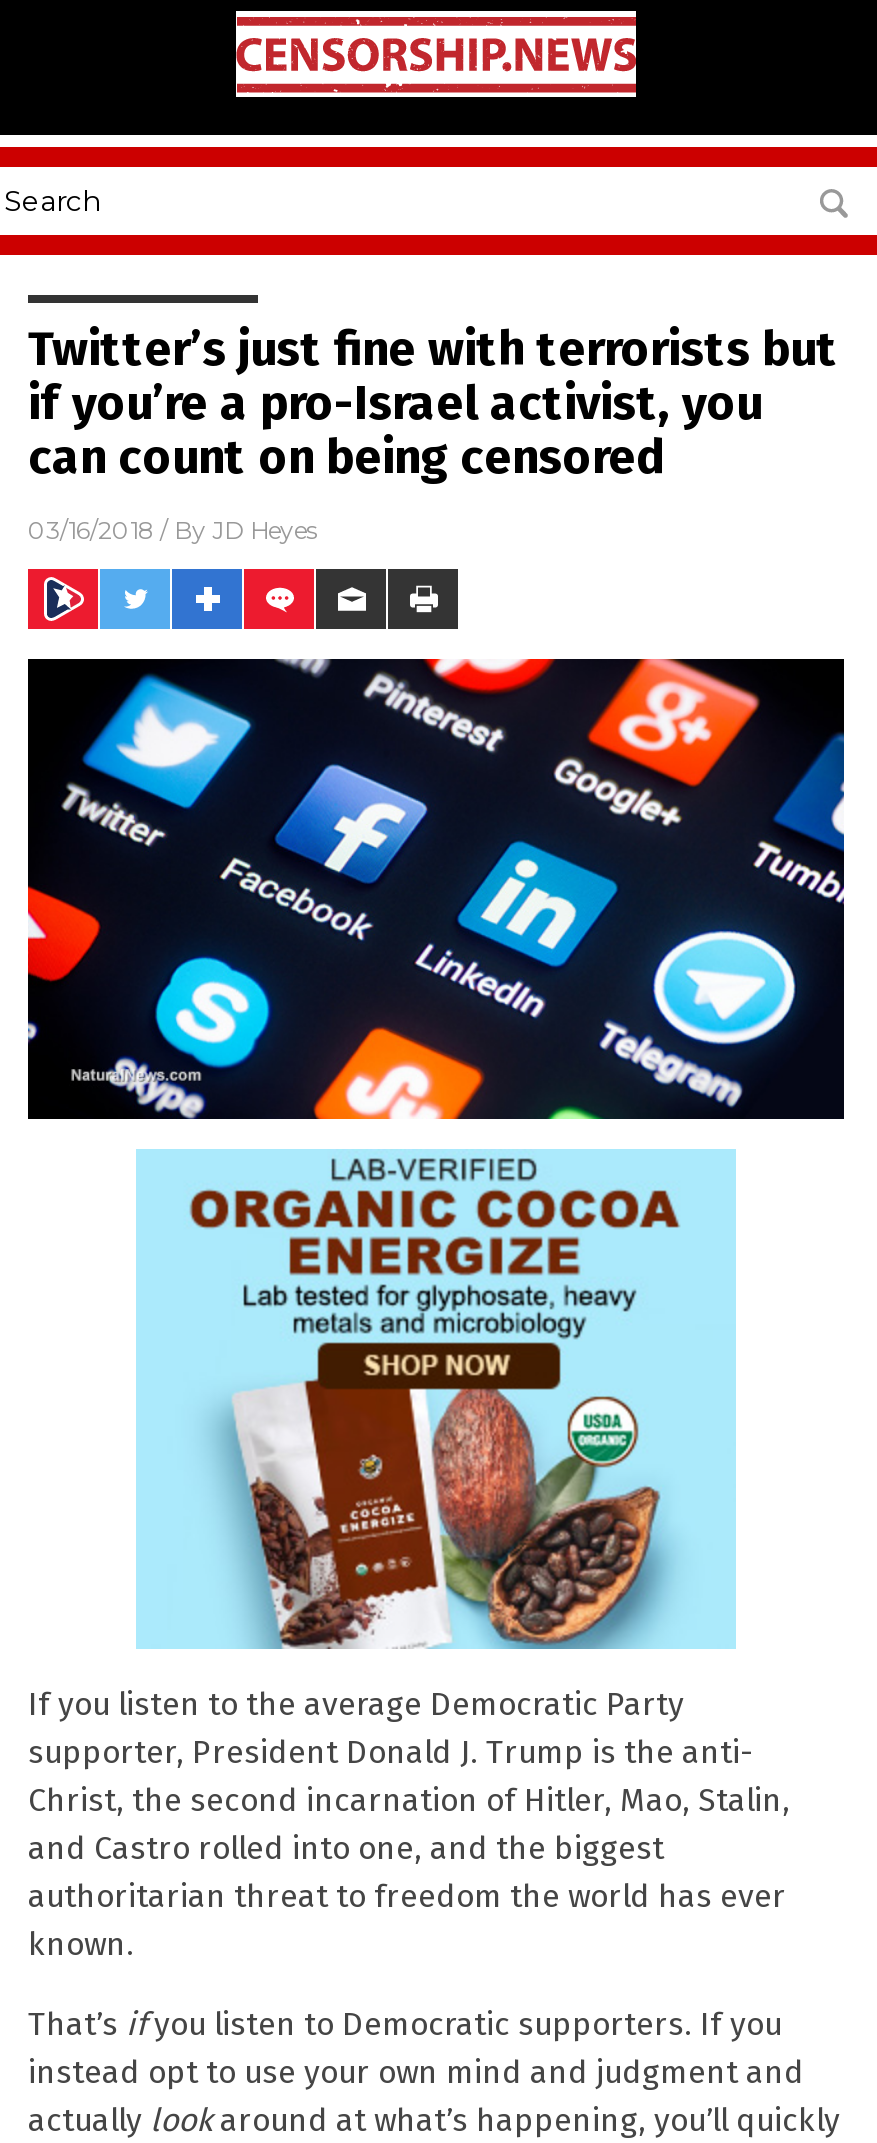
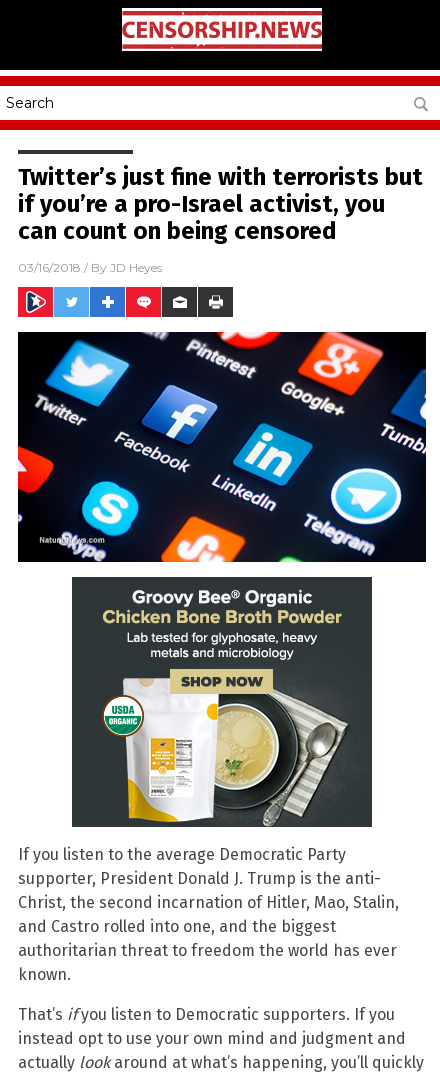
- [image]
+ [image]
